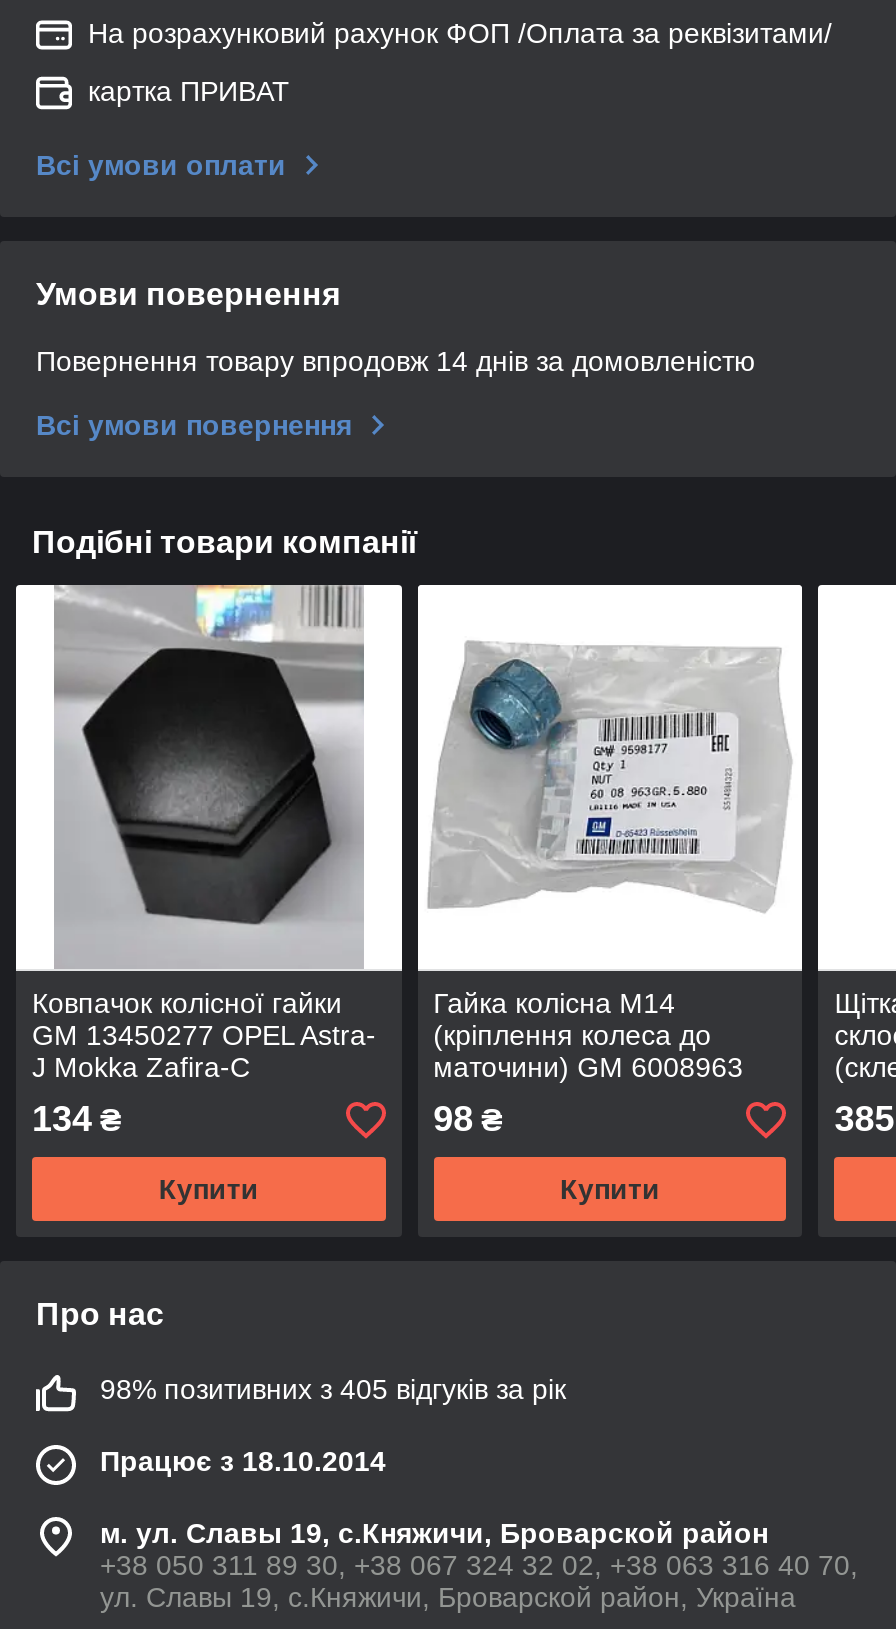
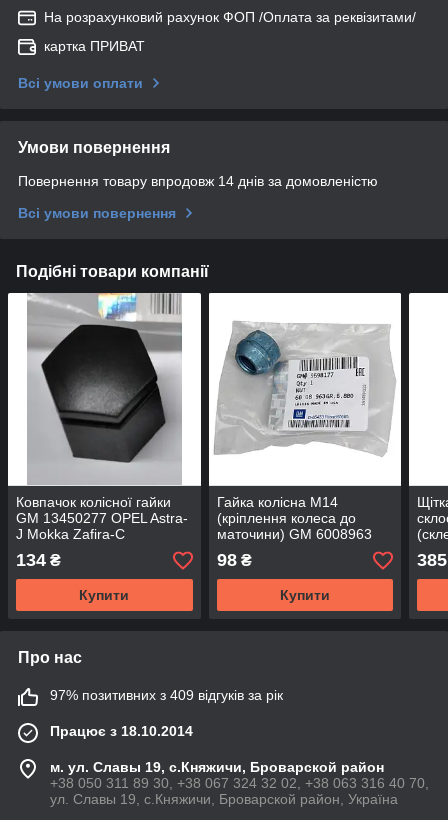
- 98% позитивних з 405 відгуків за рік
+ 97% позитивних з 409 відгуків за рік
